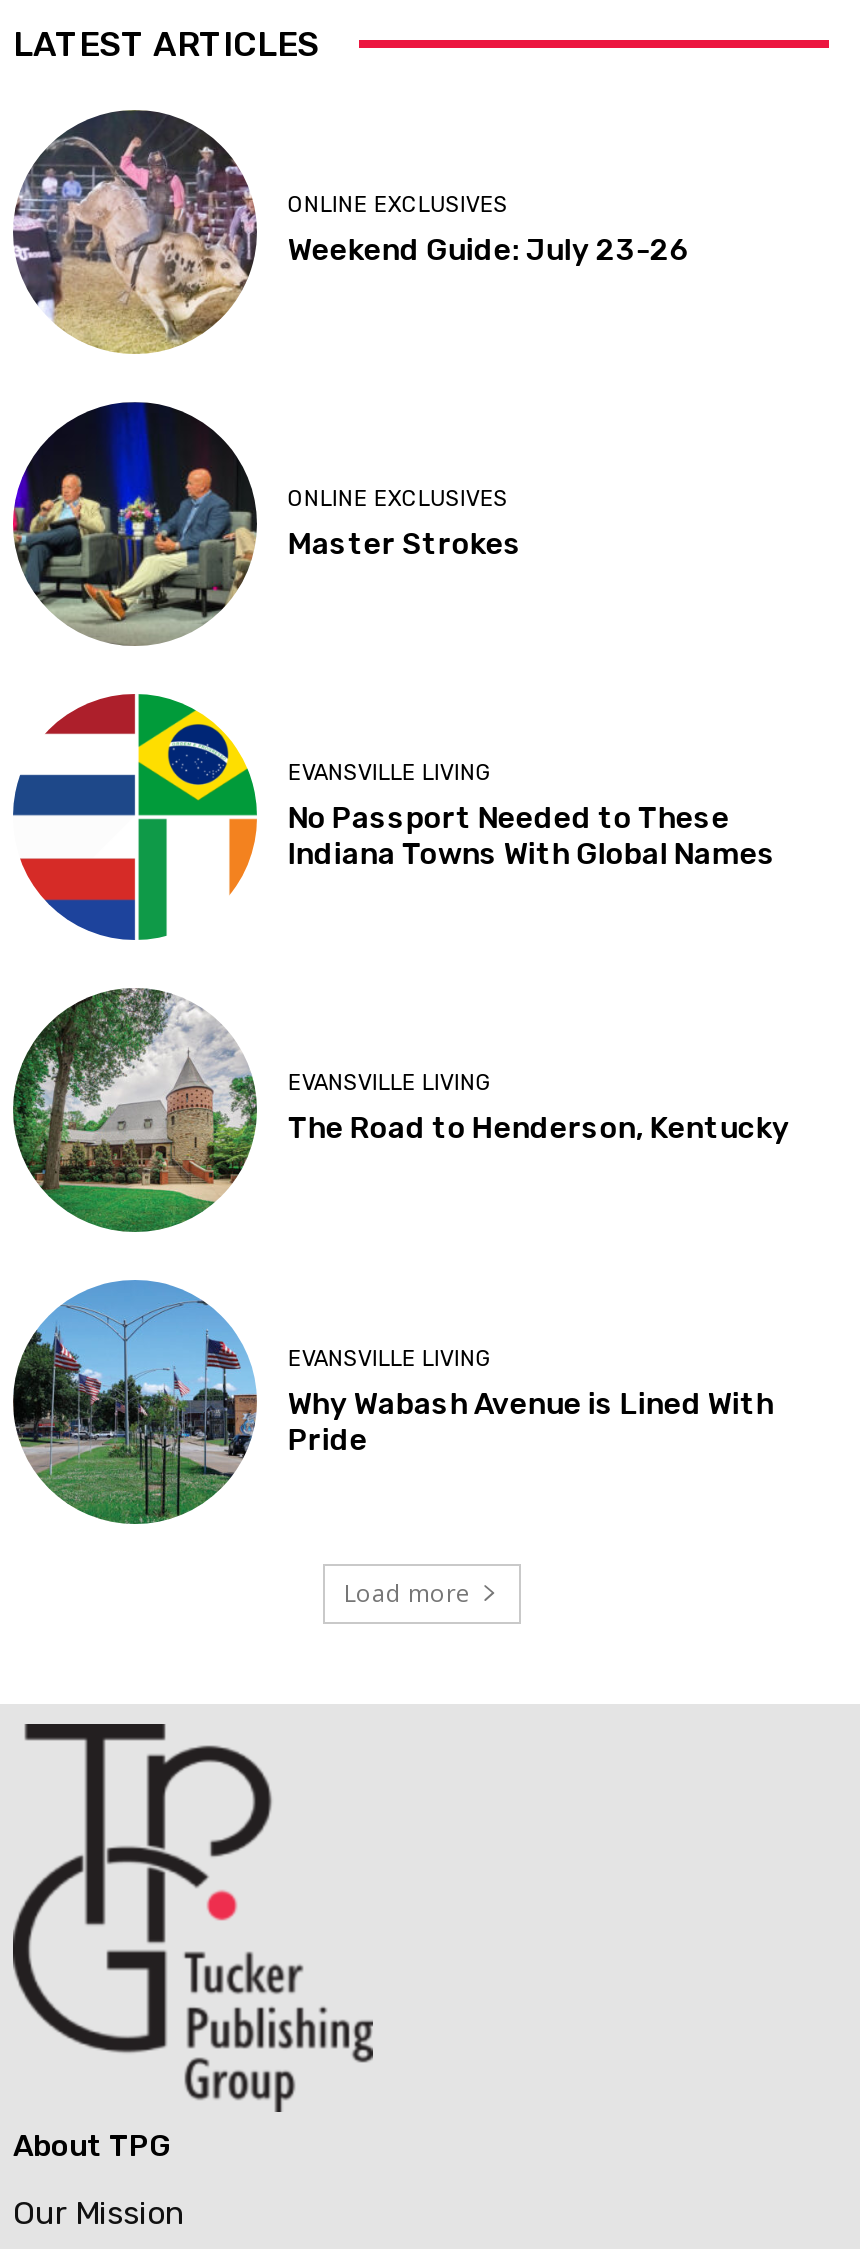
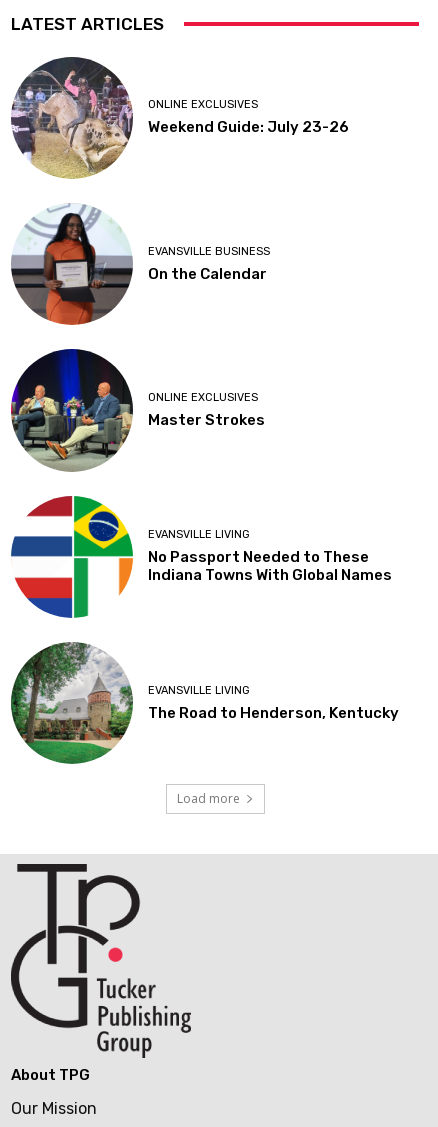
+ [image]
+ EVANSVILLE BUSINESS
+ On the Calendar

moved down: [image] | ONLINE EXCLUSIVES | Master Strokes | EVANSVILLE LIVING | No Passport Needed to These | Indiana Towns With Global Names | EVANSVILLE LIVING | The Road to Henderson, Kentucky

- [image]
- EVANSVILLE LIVING
- Why Wabash Avenue is Lined With
- Pride
